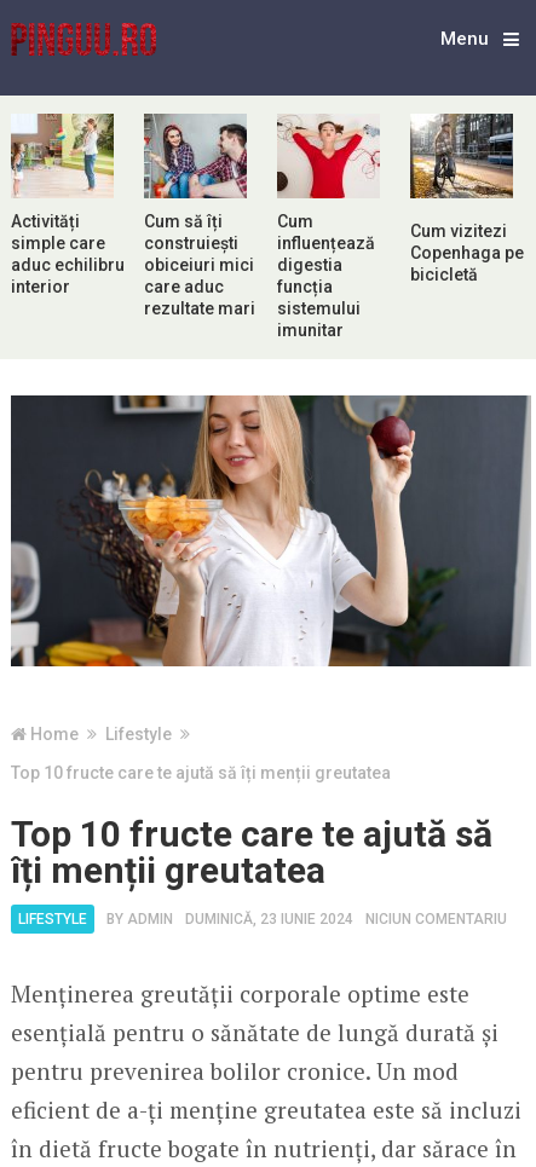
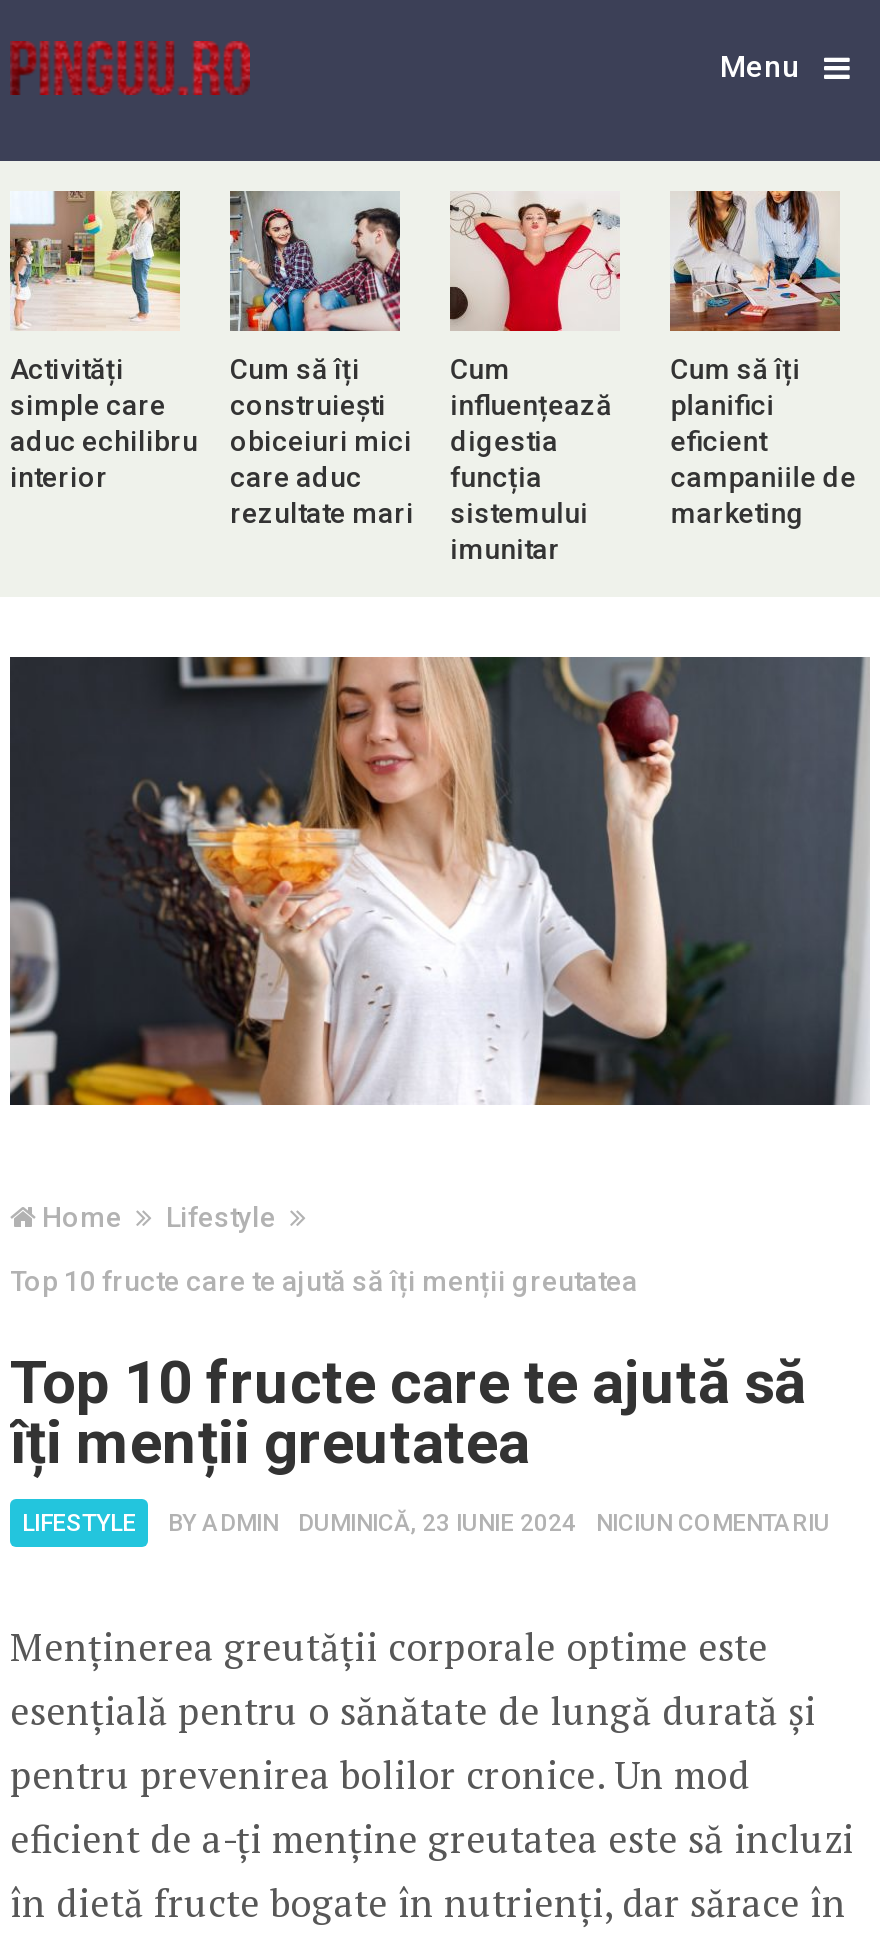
- [image]
- Cum vizitezi
- Copenhaga pe
- bicicletă
+ [image]
+ Cum să îți
+ planifici
+ eficient
+ campaniile de
+ marketing
